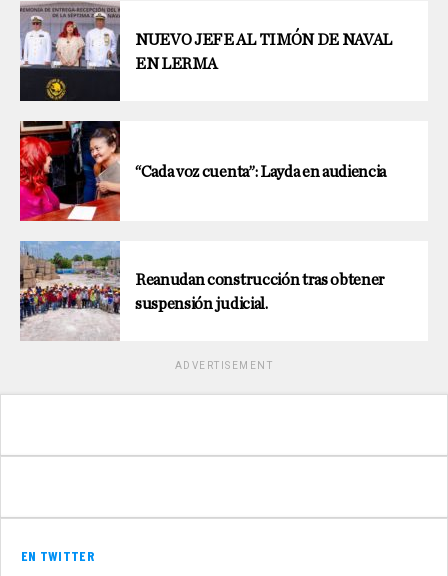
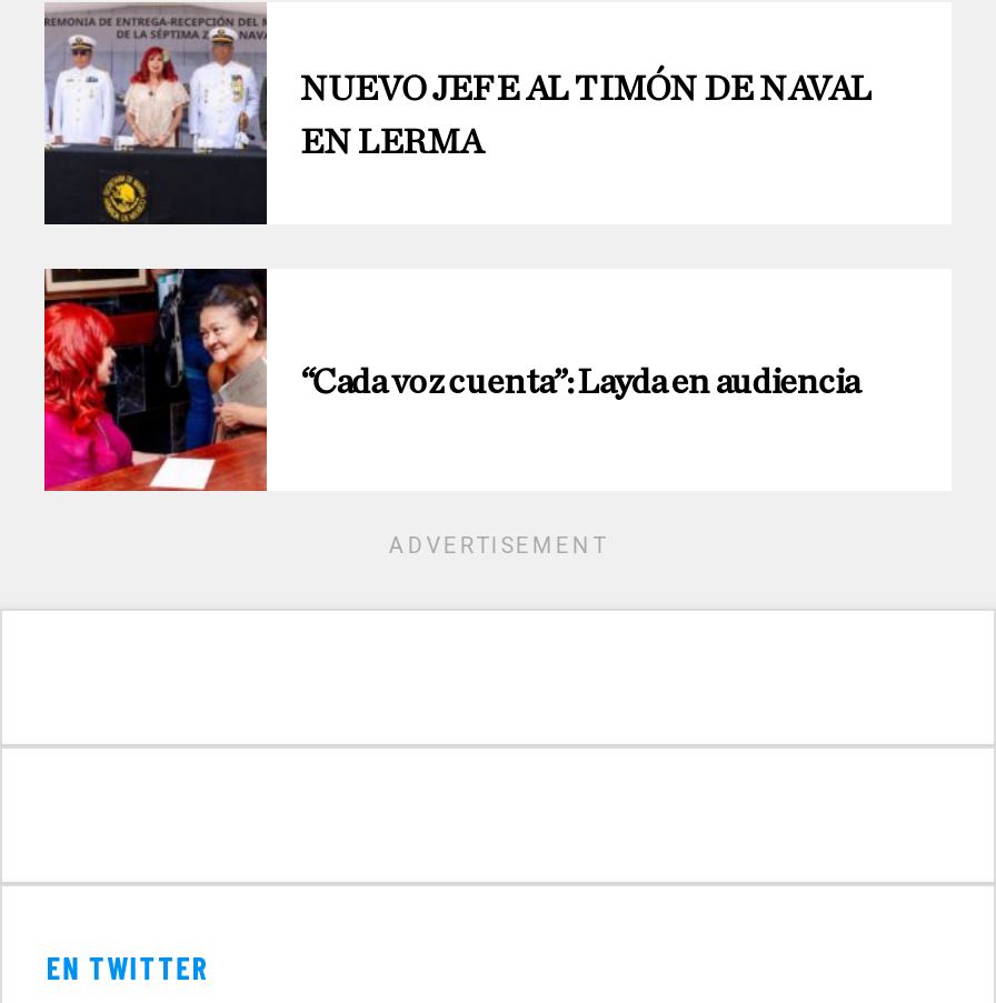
- [image]
- Reanudan construcción tras obtener
- suspensión judicial.
